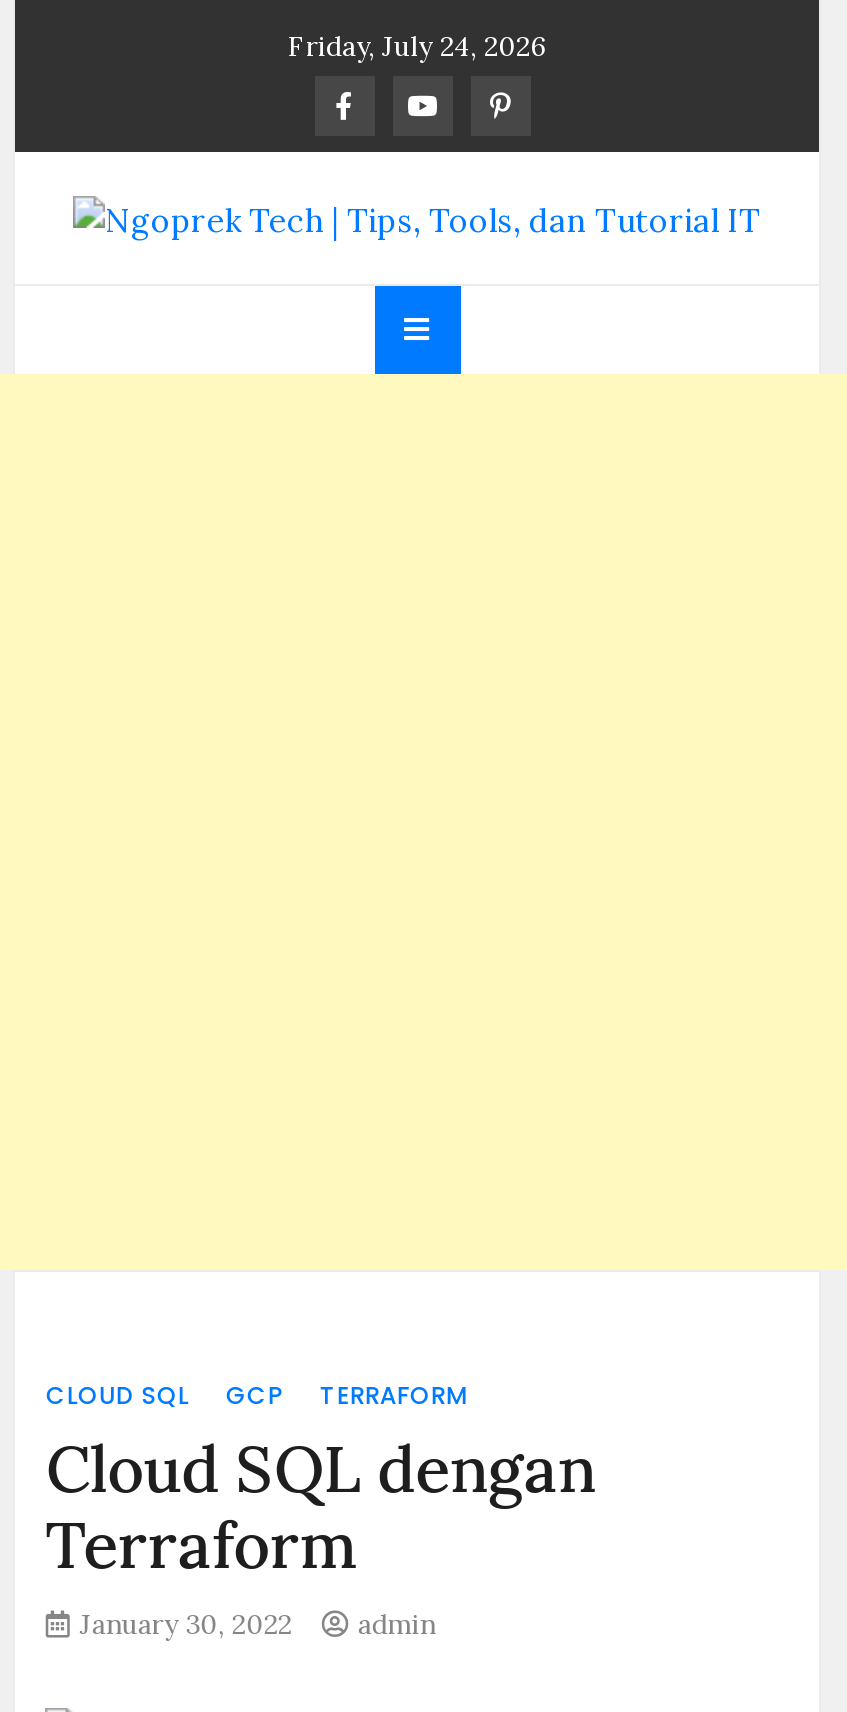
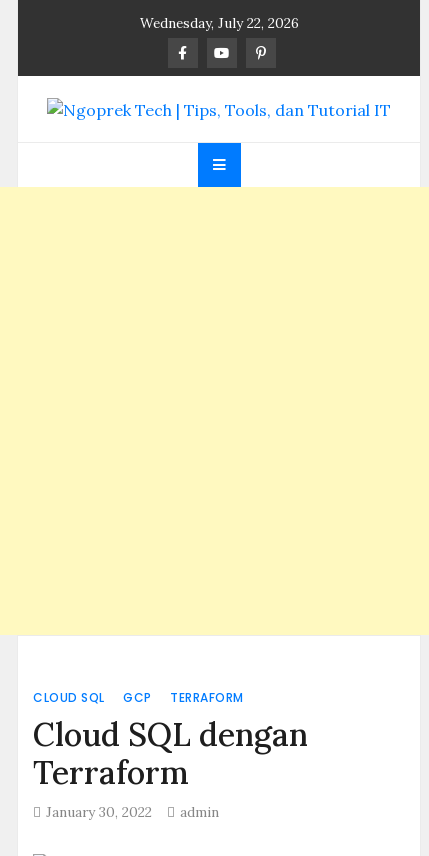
- Friday, July 24, 2026
+ Wednesday, July 22, 2026
